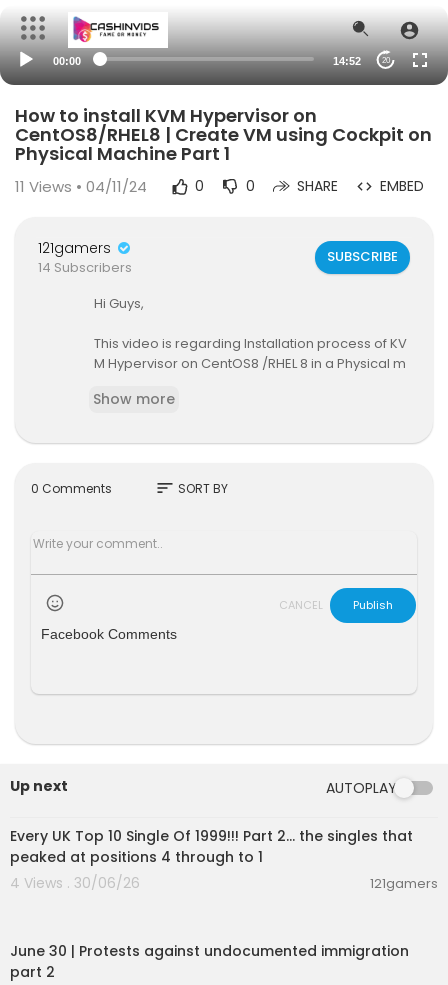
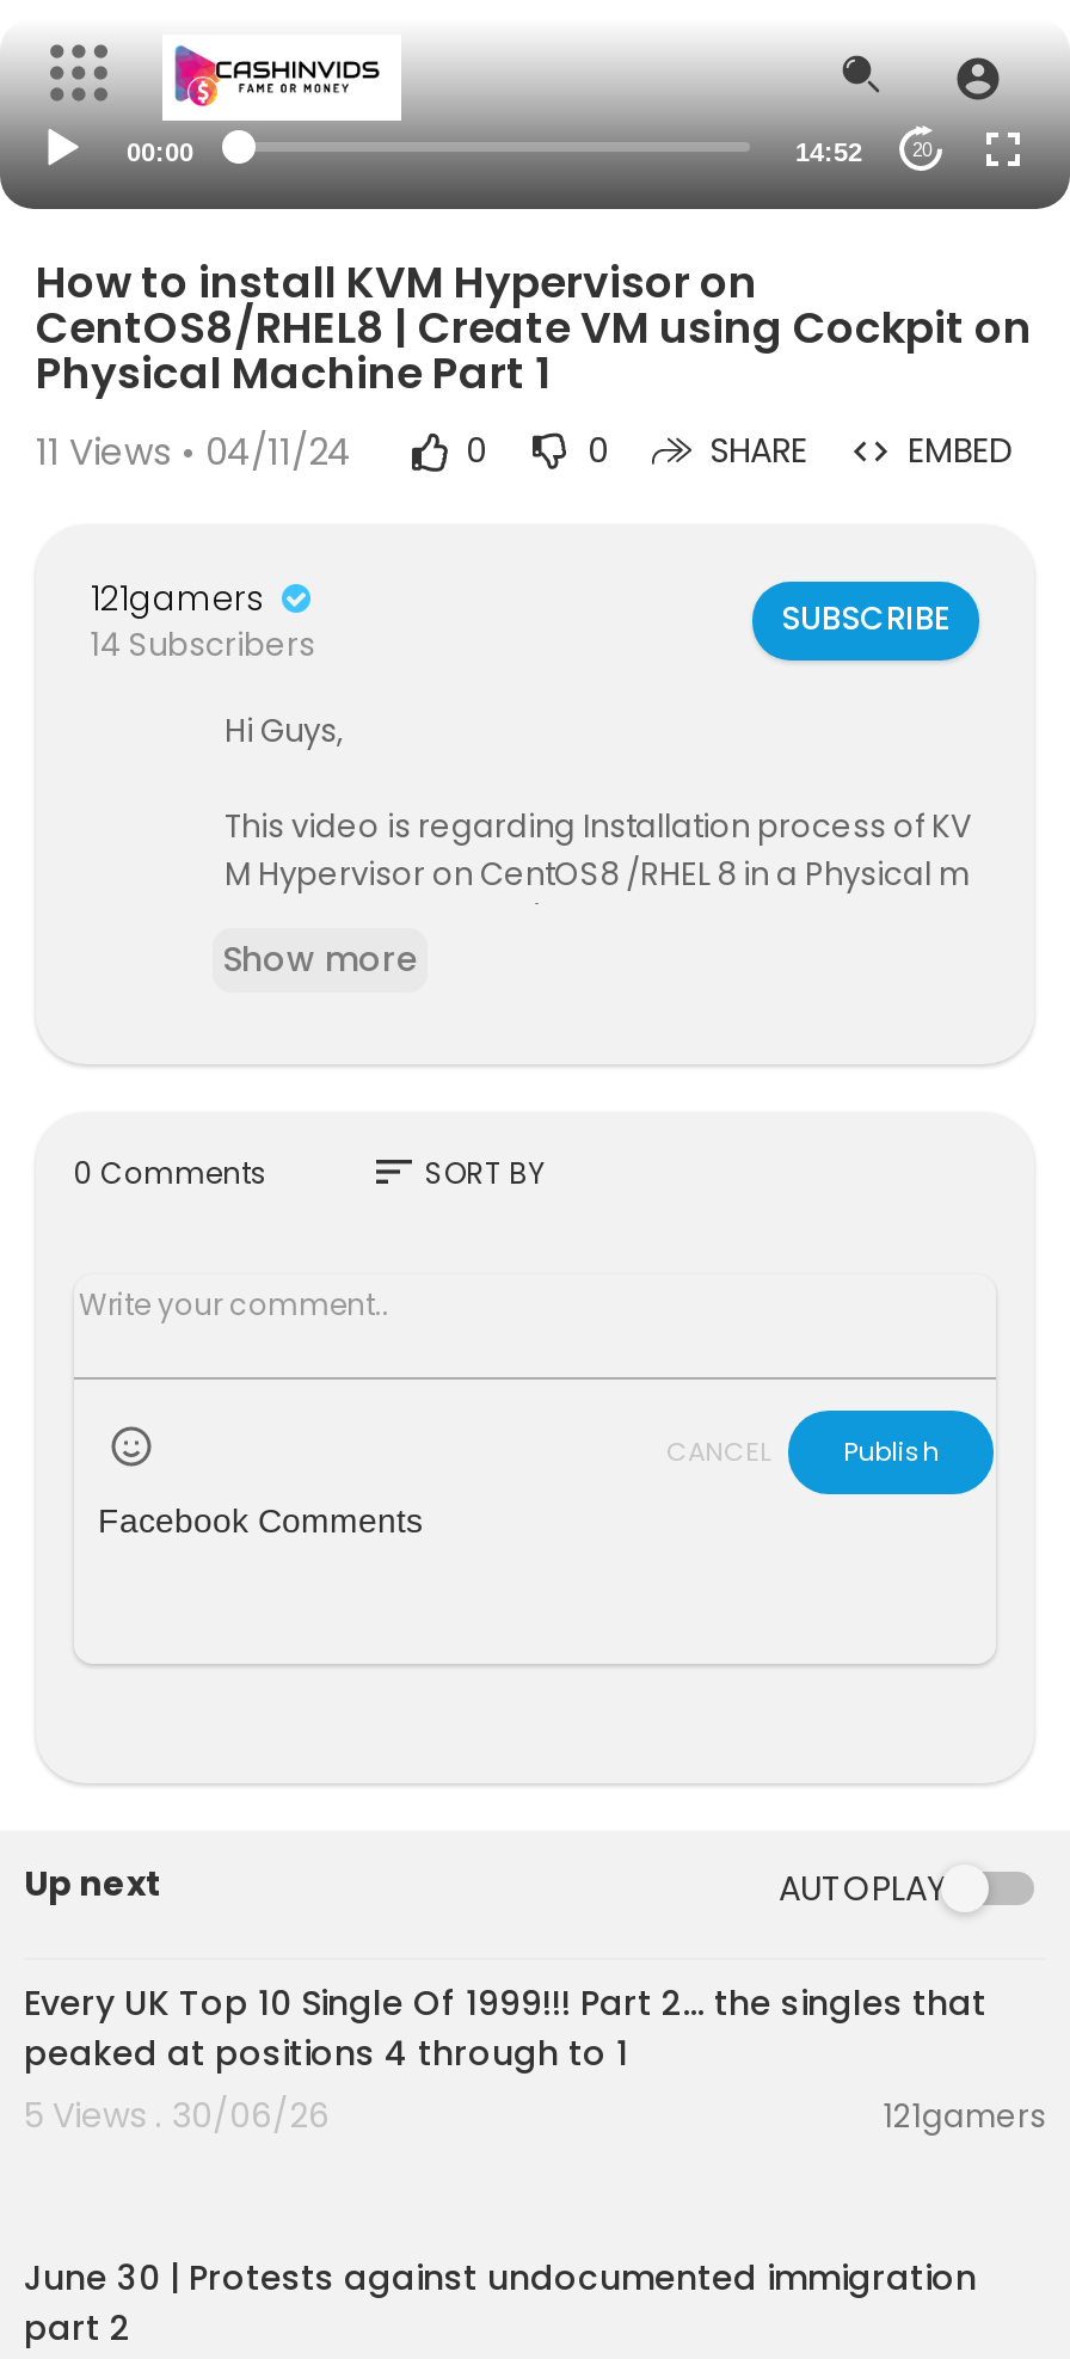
- 4 Views . 30/06/26
+ 5 Views . 30/06/26
